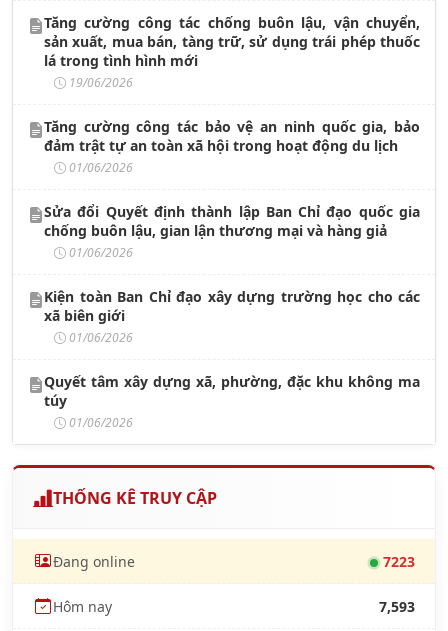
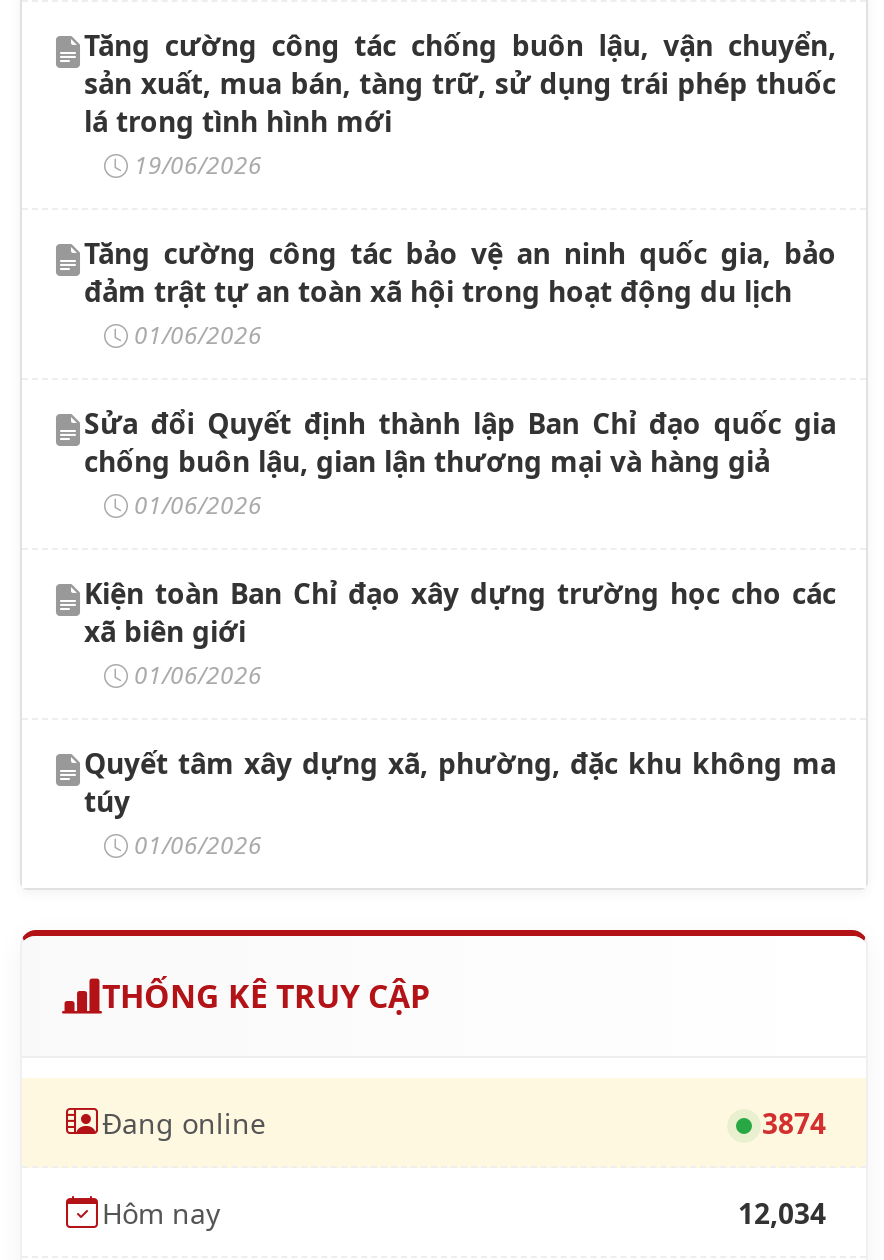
- 7223
+ 3874

- 7,593
+ 12,034
